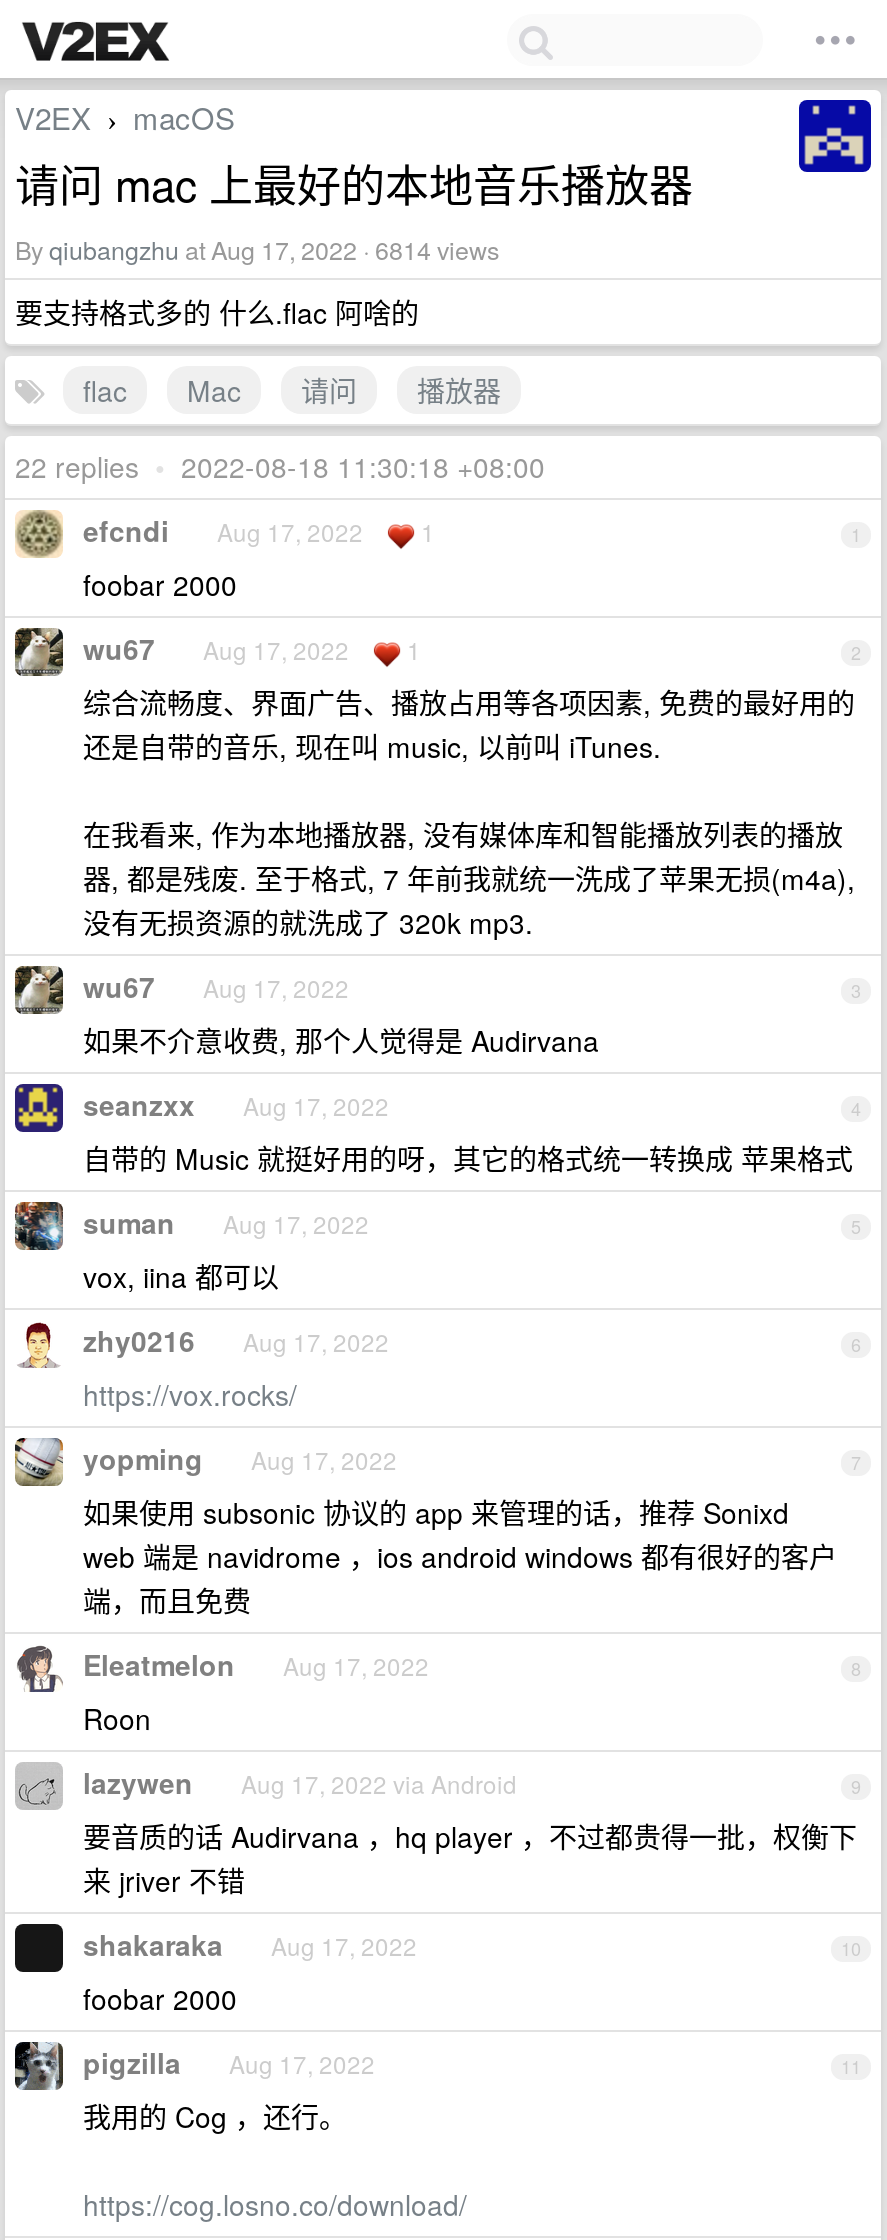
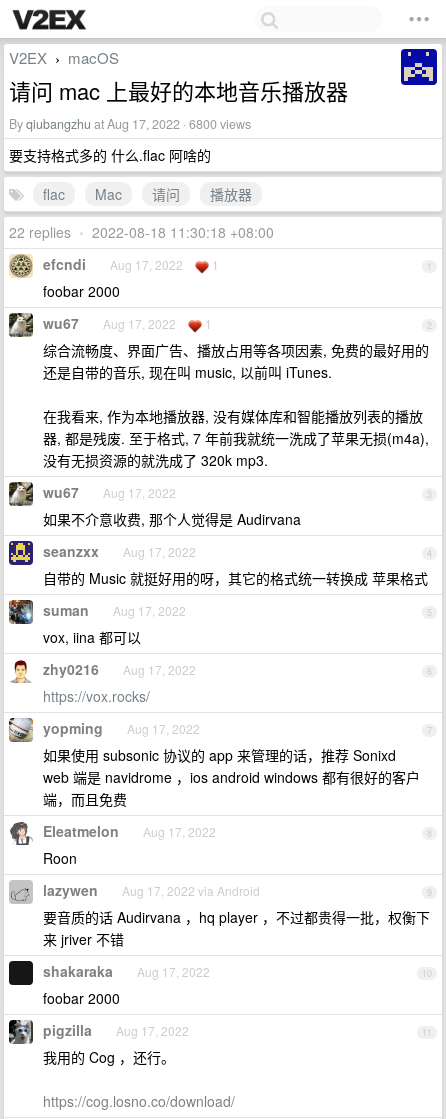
- By qiubangzhu at Aug 17, 2022 · 6814 views
+ By qiubangzhu at Aug 17, 2022 · 6800 views
